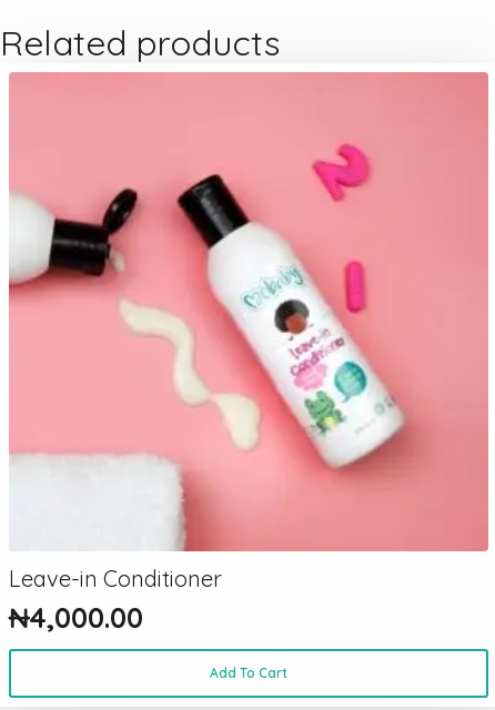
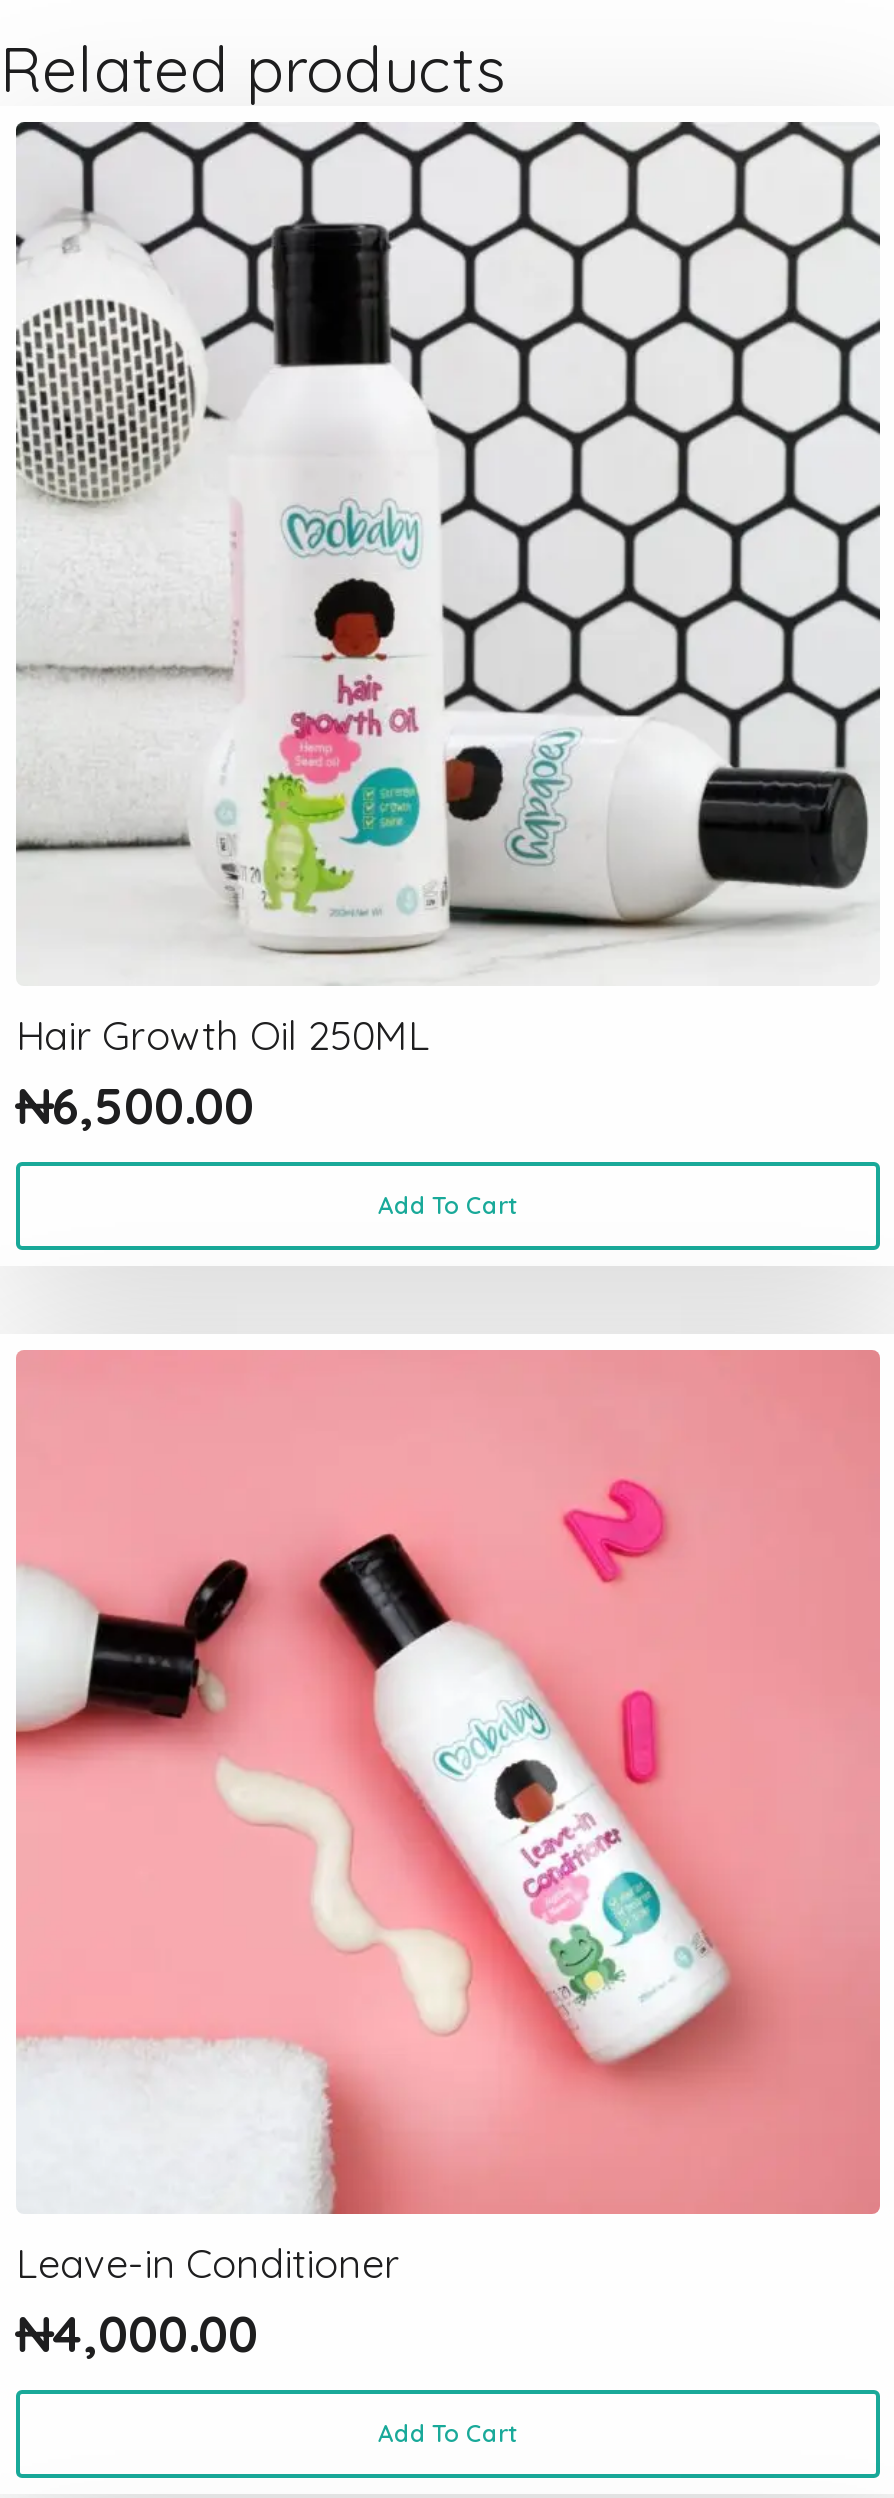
+ [image]
+ Hair Growth Oil 250ML
+ ₦6,500.00
+ Add To Cart
